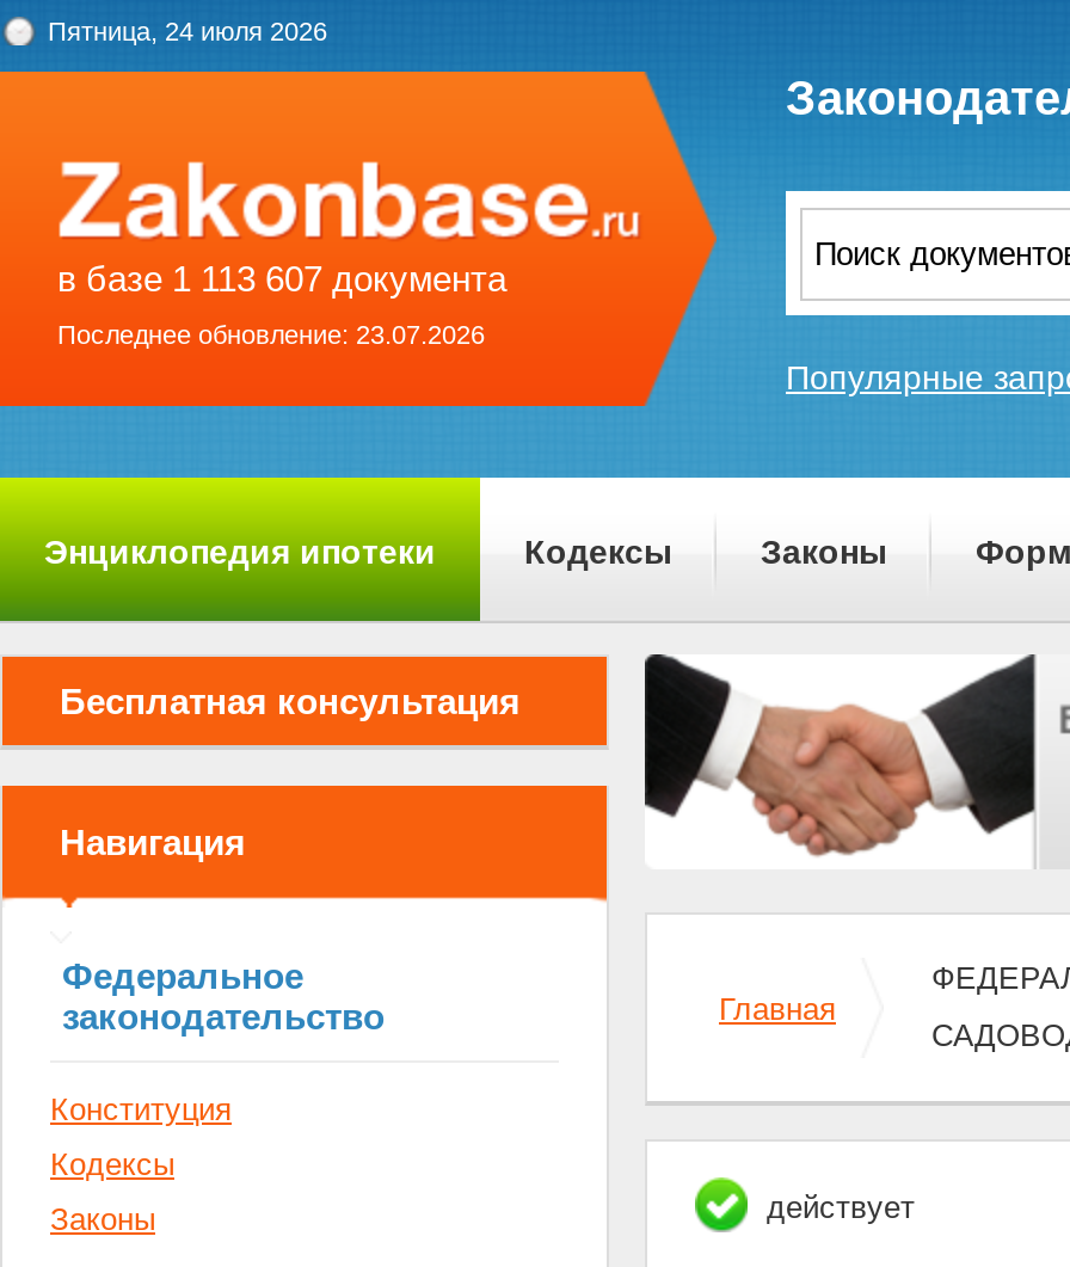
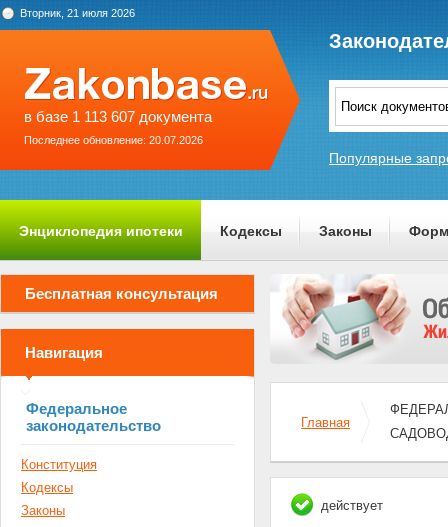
- Пятница, 24 июля 2026
+ Вторник, 21 июля 2026

- Последнее обновление: 23.07.2026
+ Последнее обновление: 20.07.2026

- [image]
+ [image]
